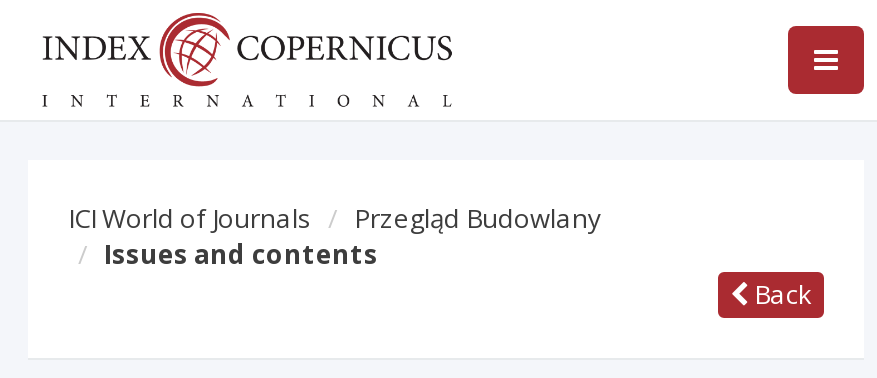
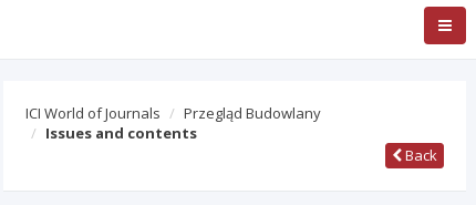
- [image]
